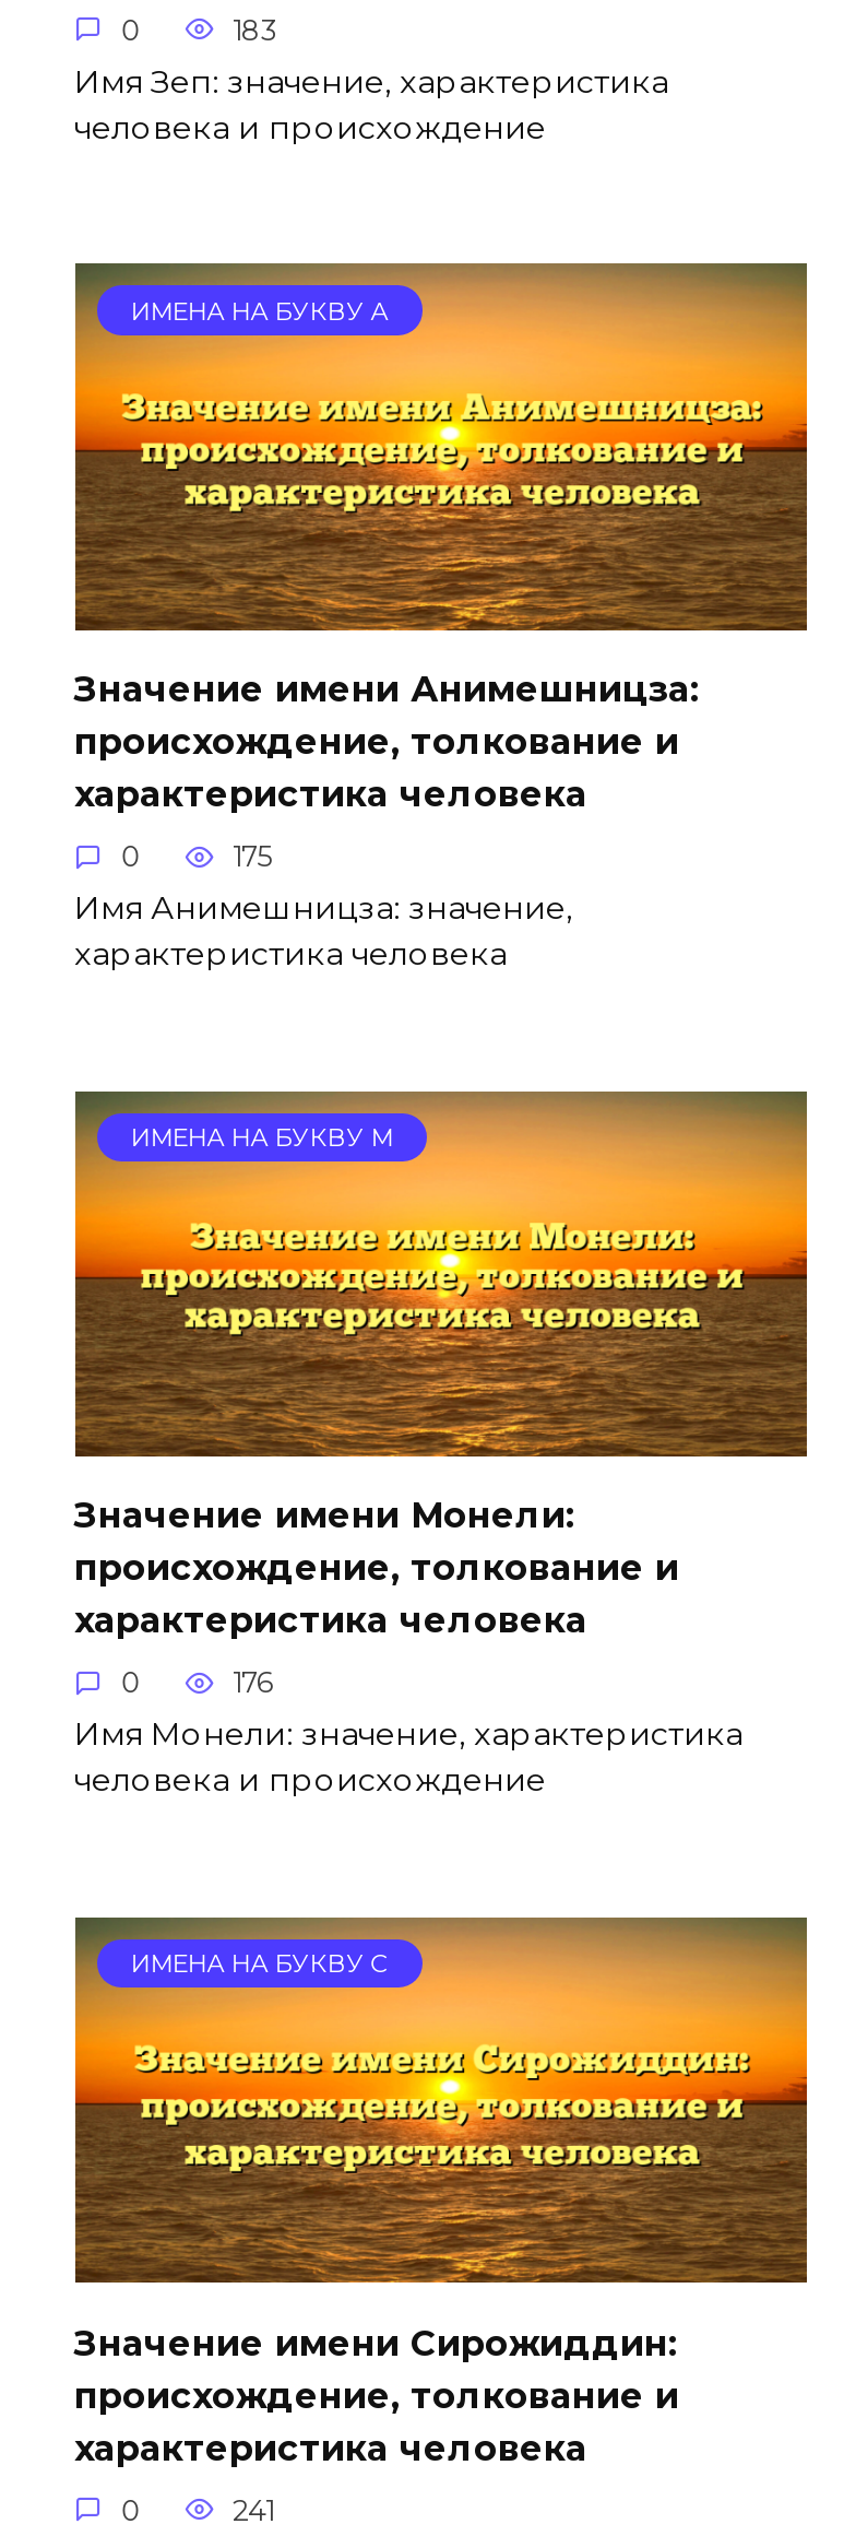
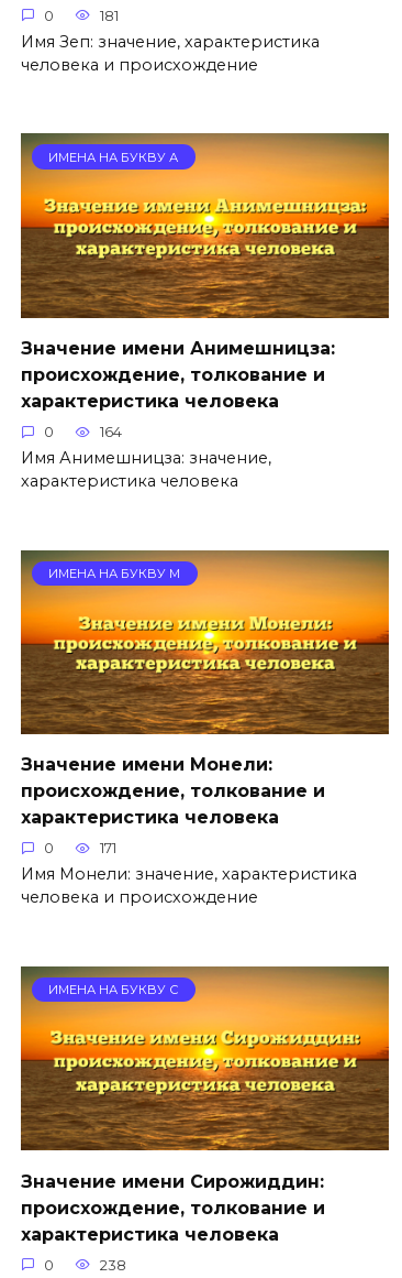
- 183
+ 181

- 175
+ 164

- 176
+ 171

- 241
+ 238
